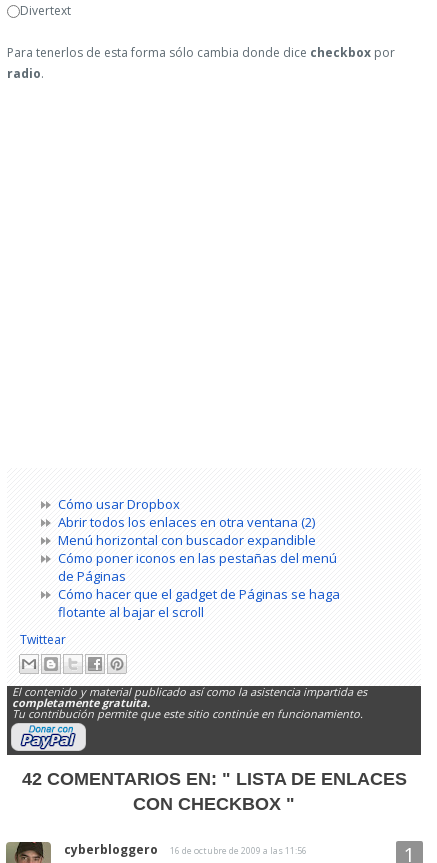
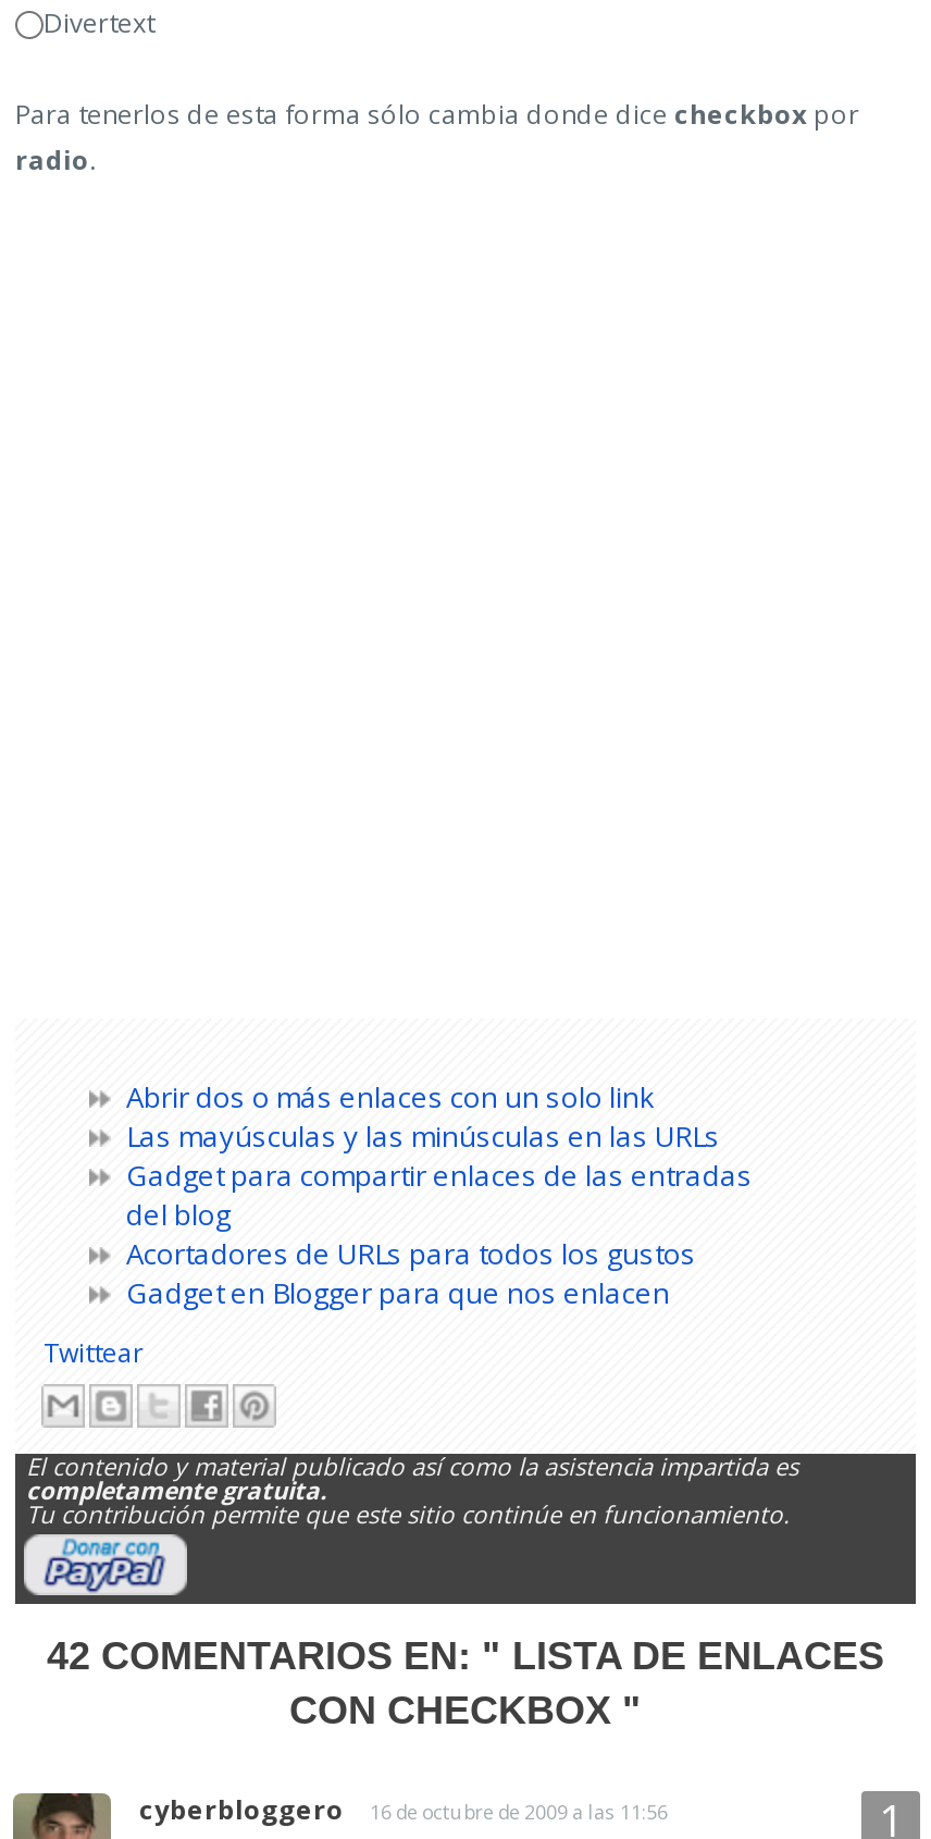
- Cómo usar Dropbox
- Abrir todos los enlaces en otra ventana (2)
- Menú horizontal con buscador expandible
- Cómo poner iconos en las pestañas del menú
- de Páginas
- Cómo hacer que el gadget de Páginas se haga
- flotante al bajar el scroll
+ Abrir dos o más enlaces con un solo link
+ Las mayúsculas y las minúsculas en las URLs
+ Gadget para compartir enlaces de las entradas
+ del blog
+ Acortadores de URLs para todos los gustos
+ Gadget en Blogger para que nos enlacen
